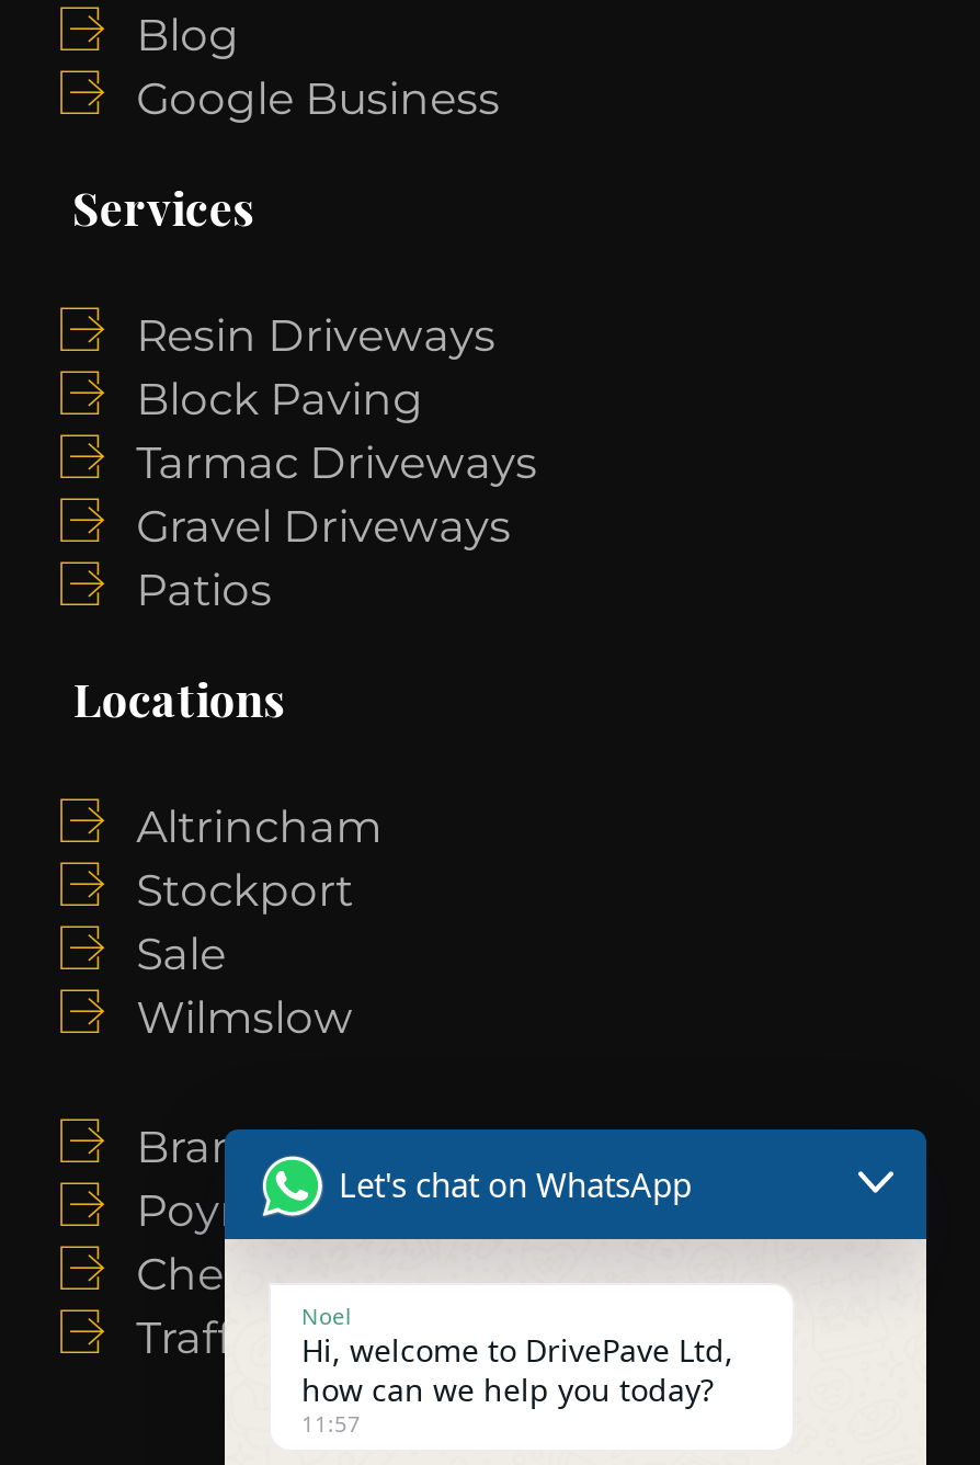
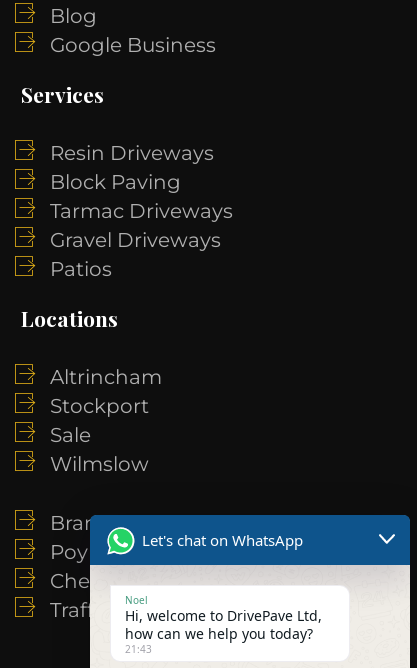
- 11:57
+ 21:43
